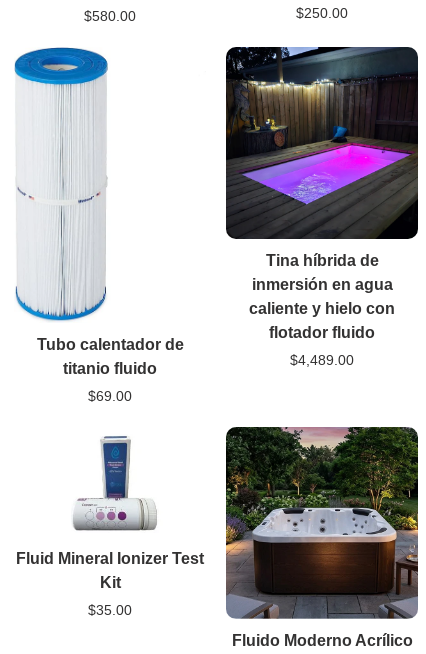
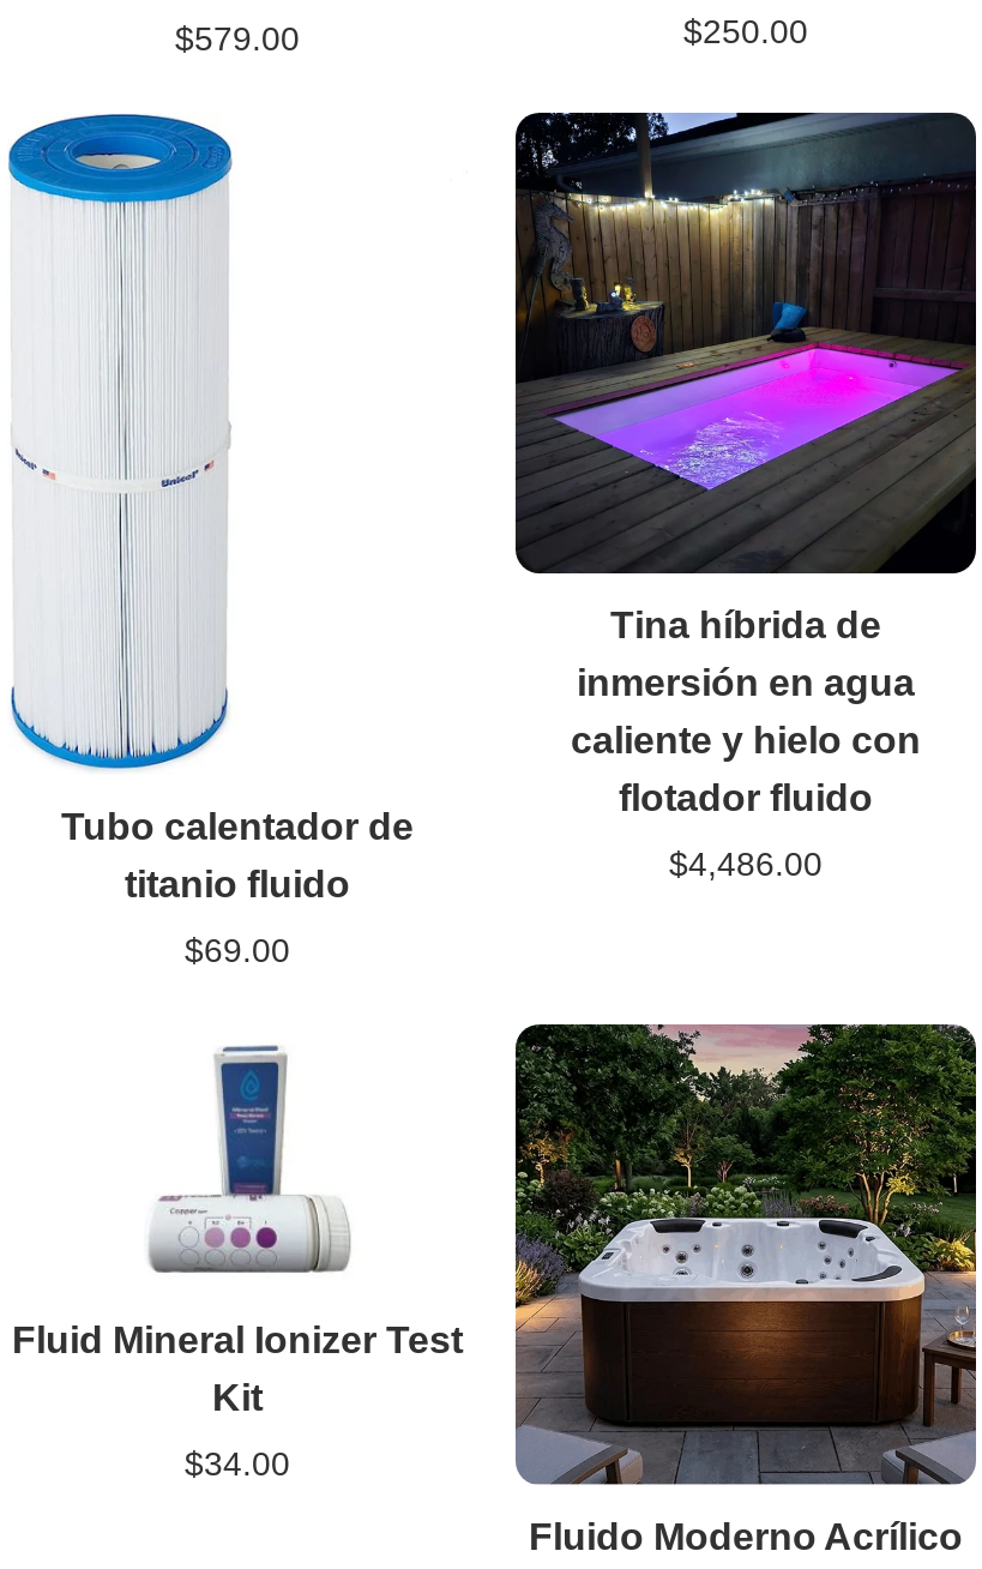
- $580.00
+ $579.00

- $4,489.00
+ $4,486.00

- $35.00
+ $34.00
